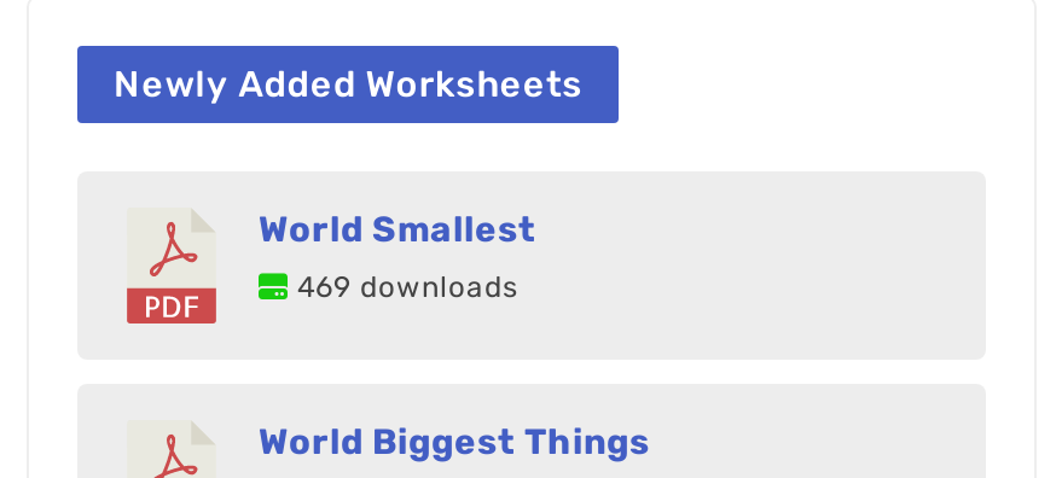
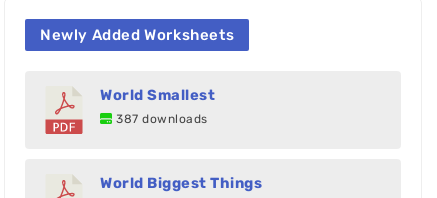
- 469 downloads
+ 387 downloads
